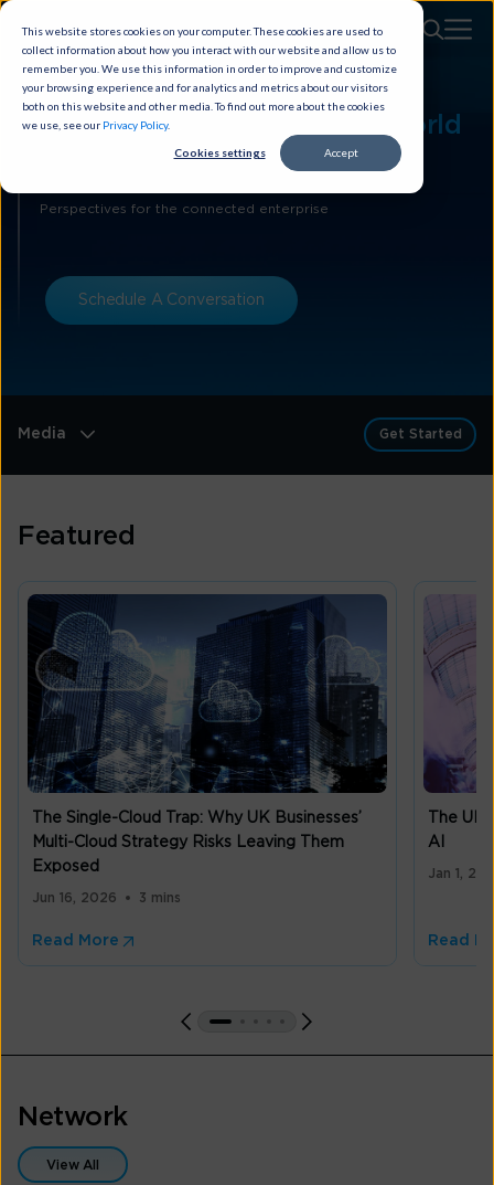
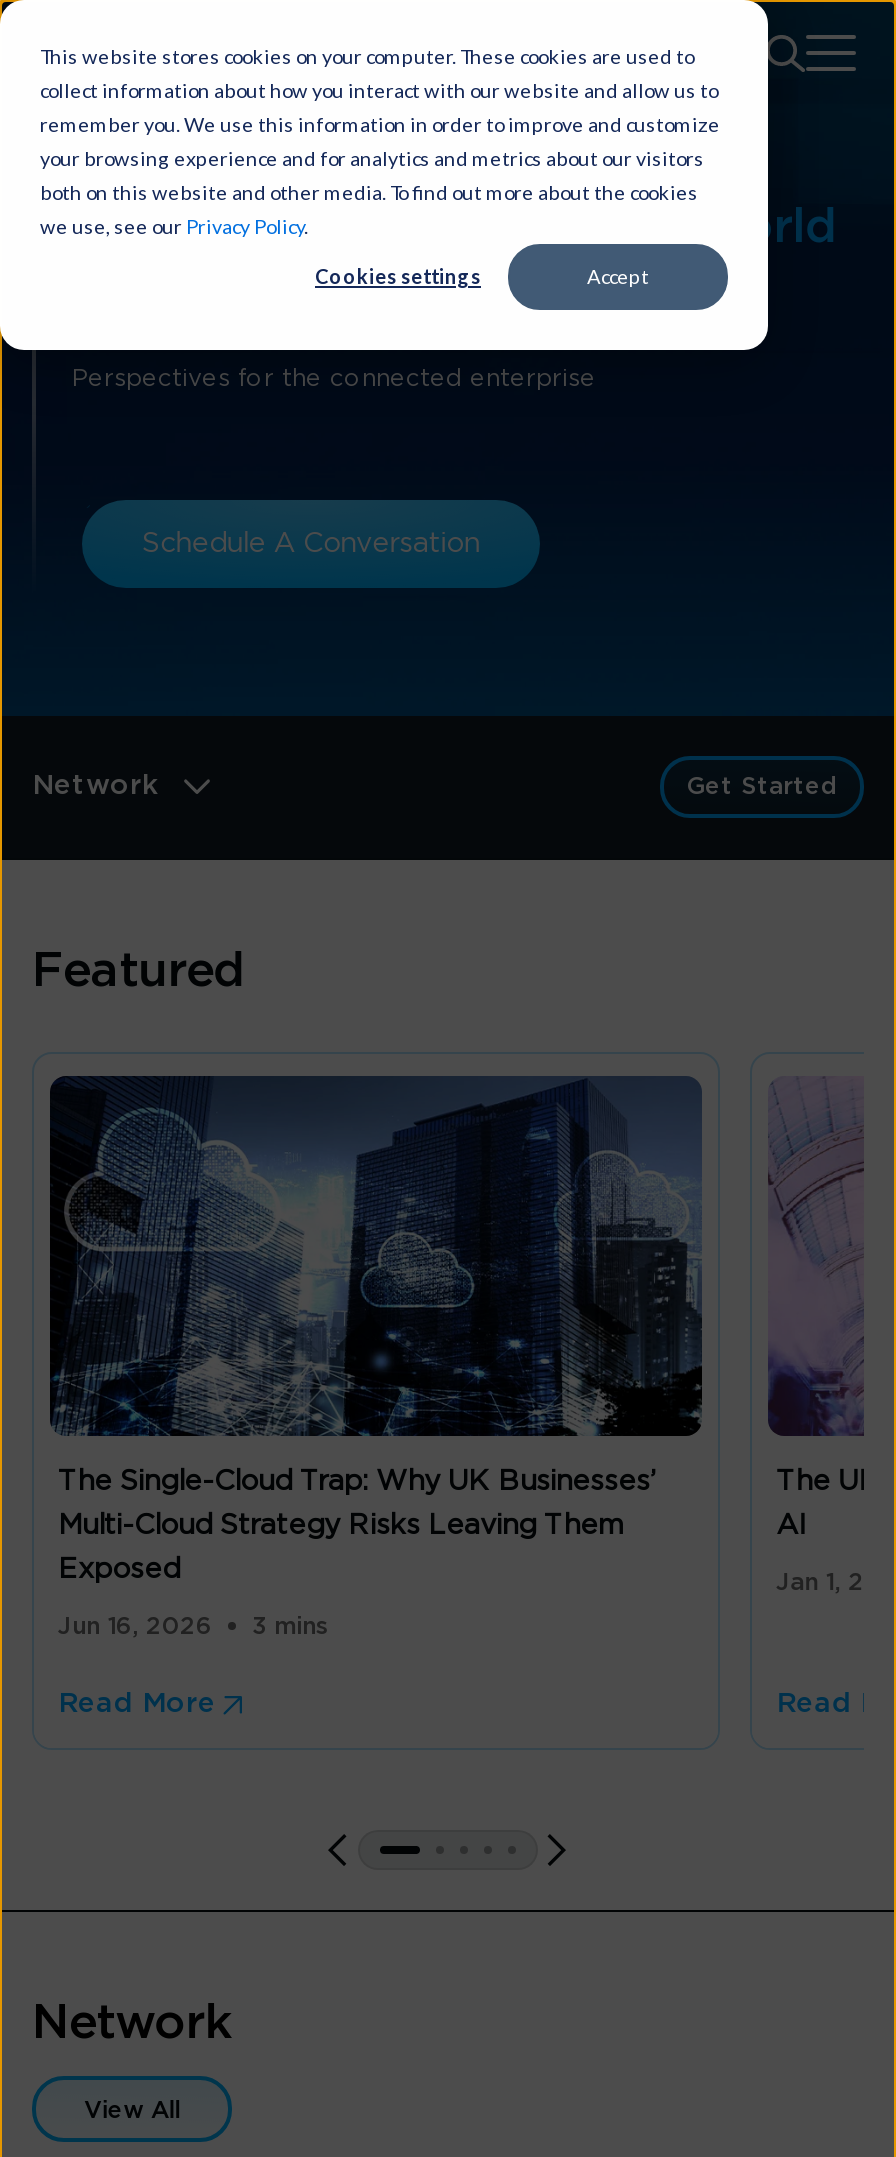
- Media
+ Network
